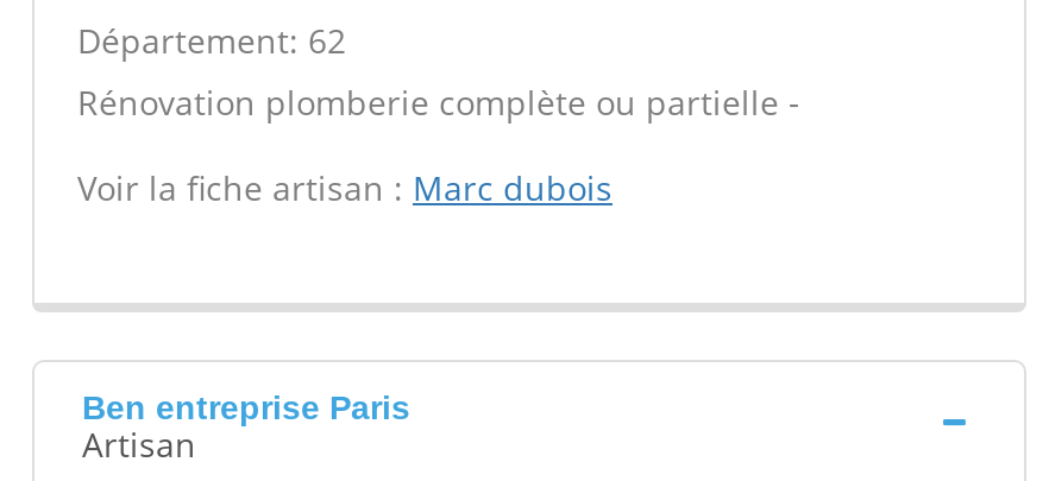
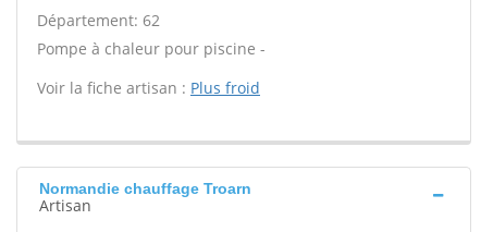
- Rénovation plomberie complète ou partielle -
+ Pompe à chaleur pour piscine -

- Voir la fiche artisan : Marc dubois
+ Voir la fiche artisan : Plus froid

- Ben entreprise Paris
+ Normandie chauffage Troarn
